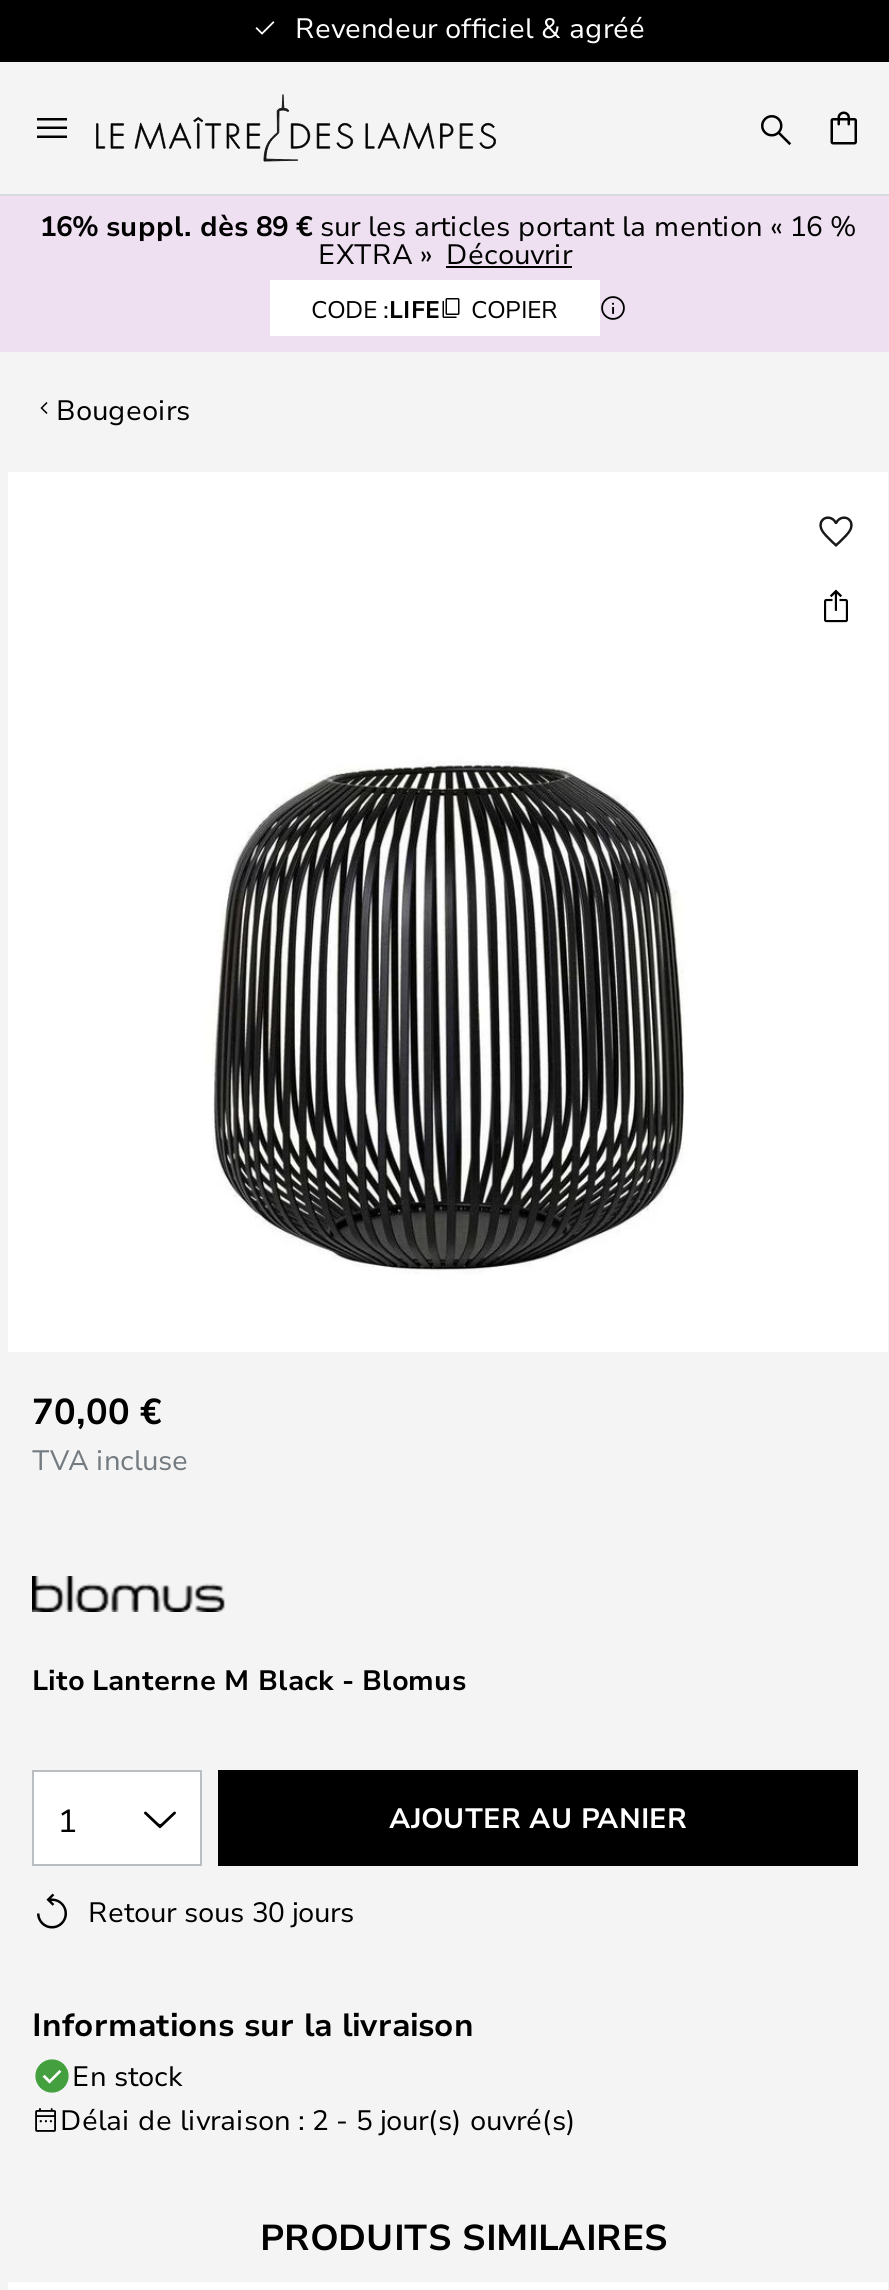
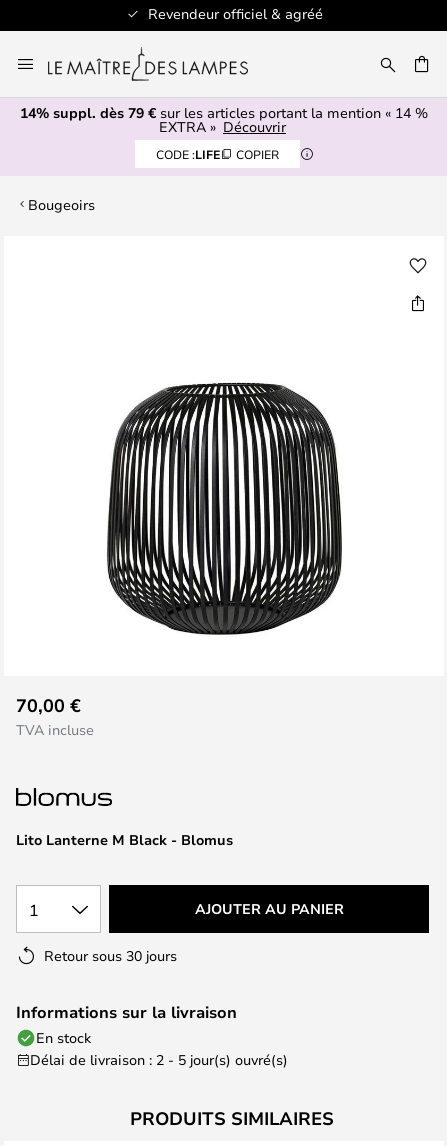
- 16% suppl. dès 89 €sur les articles portant la mention « 16 %
+ 14% suppl. dès 79 €sur les articles portant la mention « 14 %
